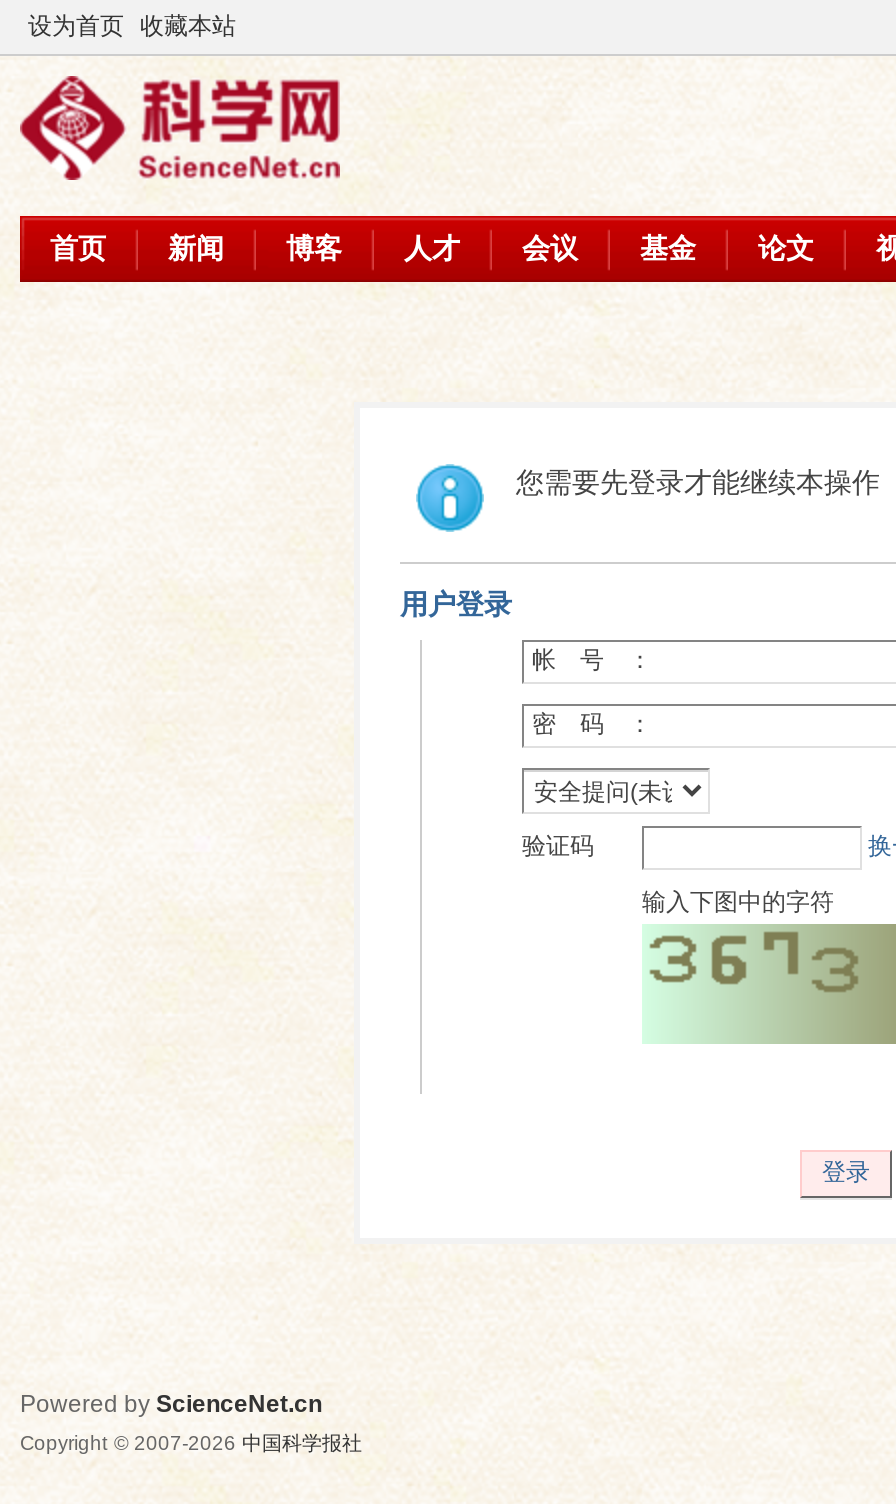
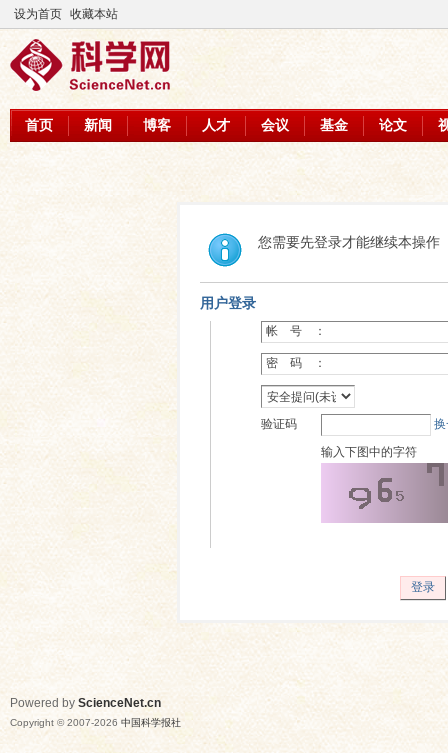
- [image]
+ [image]
